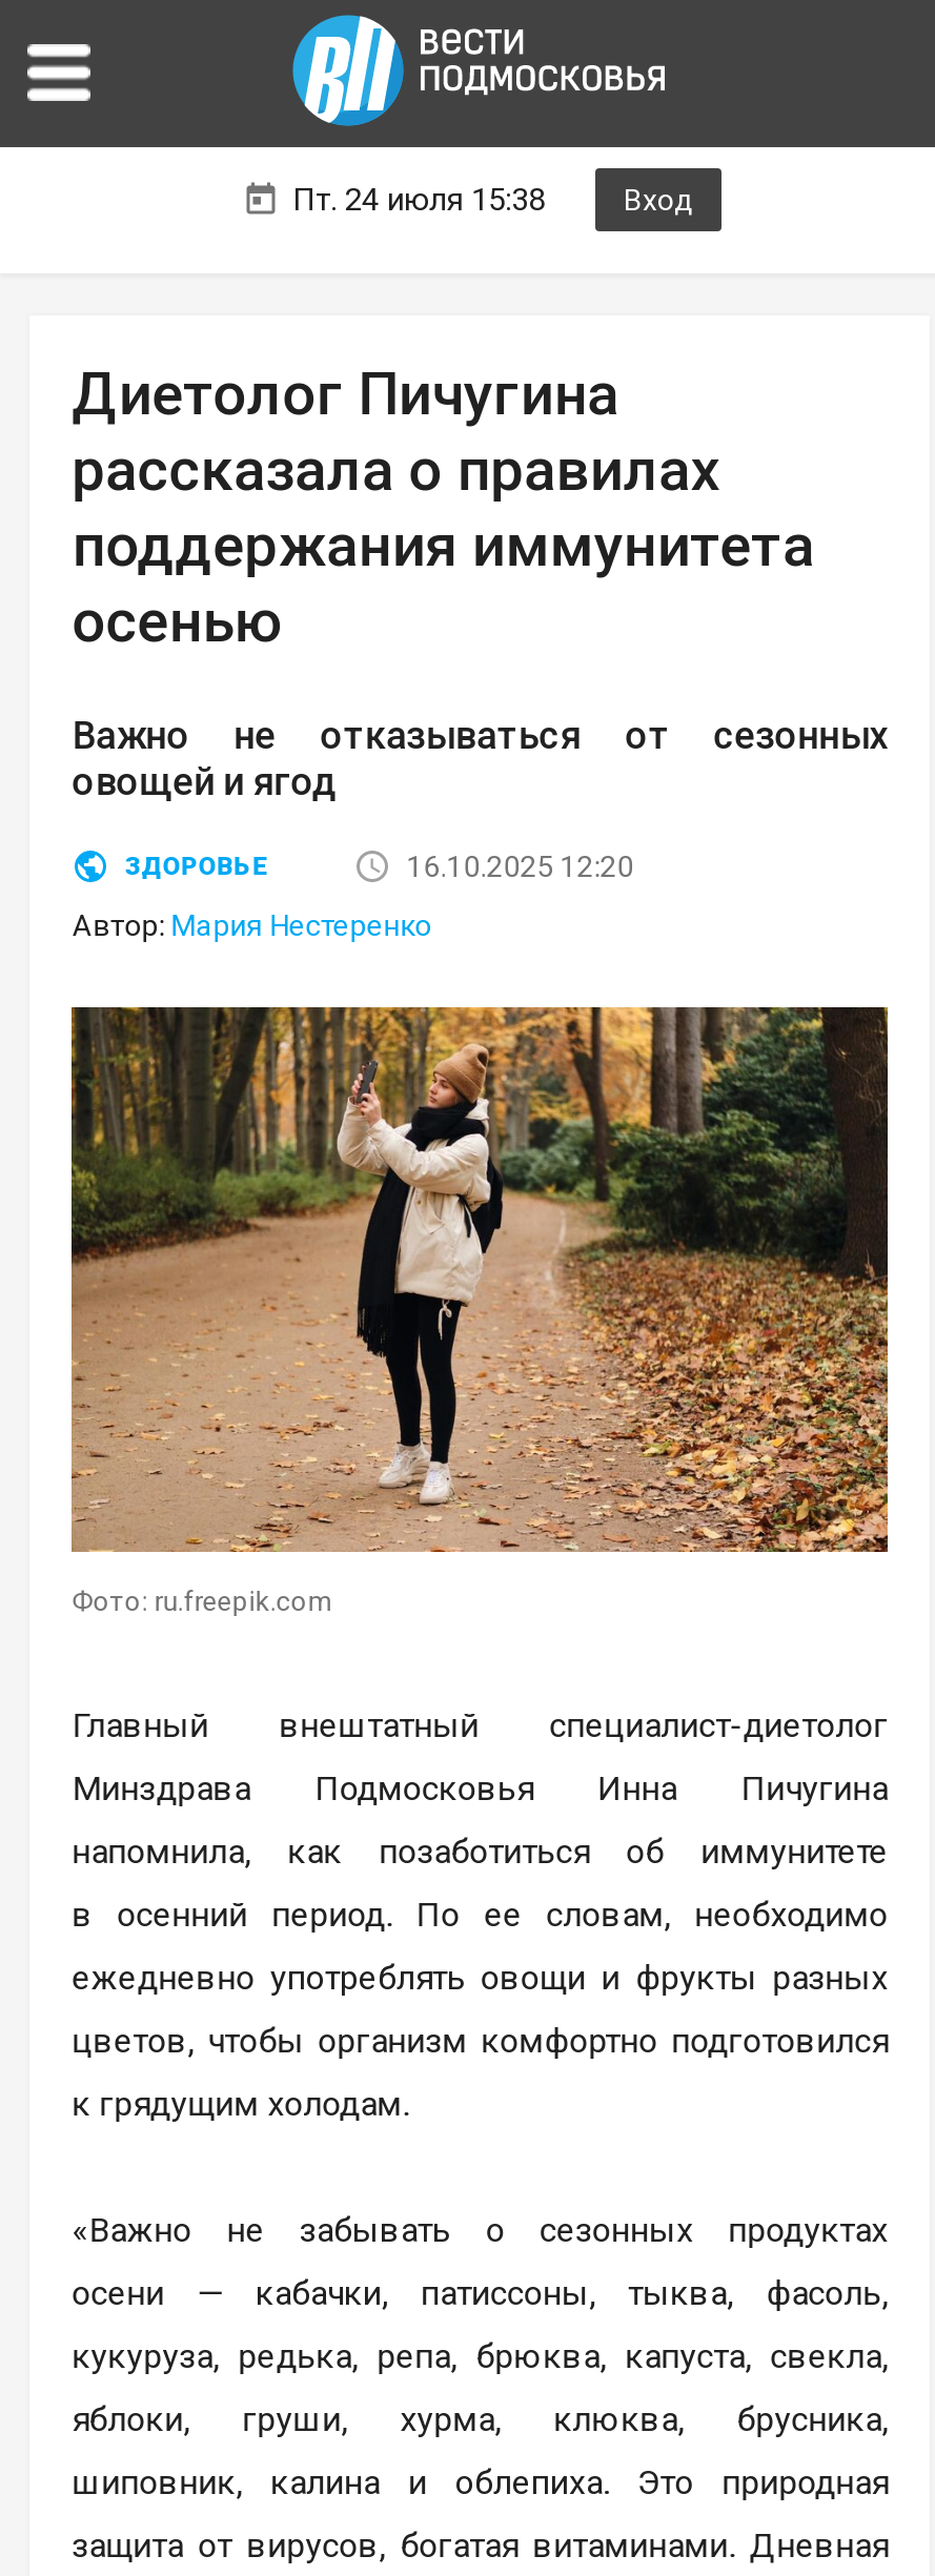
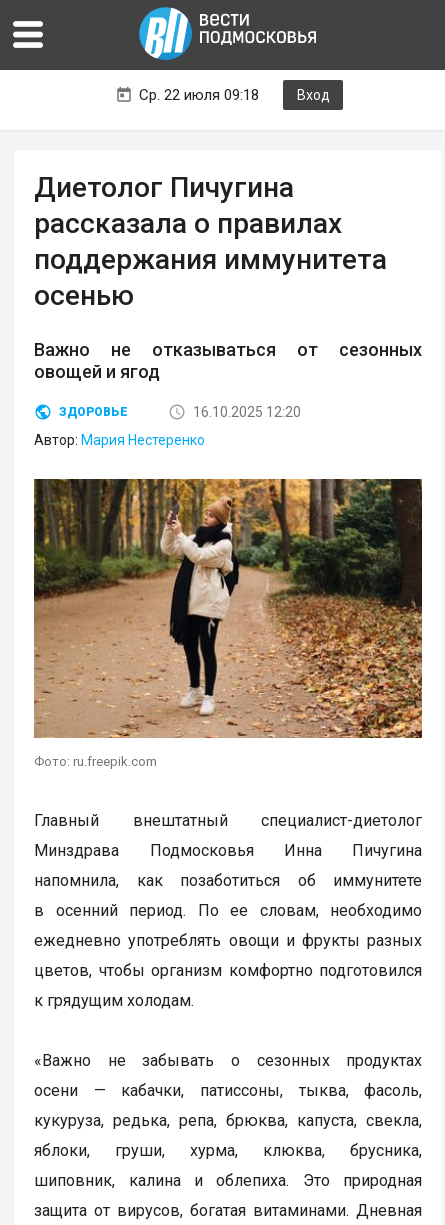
- Пт. 24 июля 15:38
+ Ср. 22 июля 09:18
